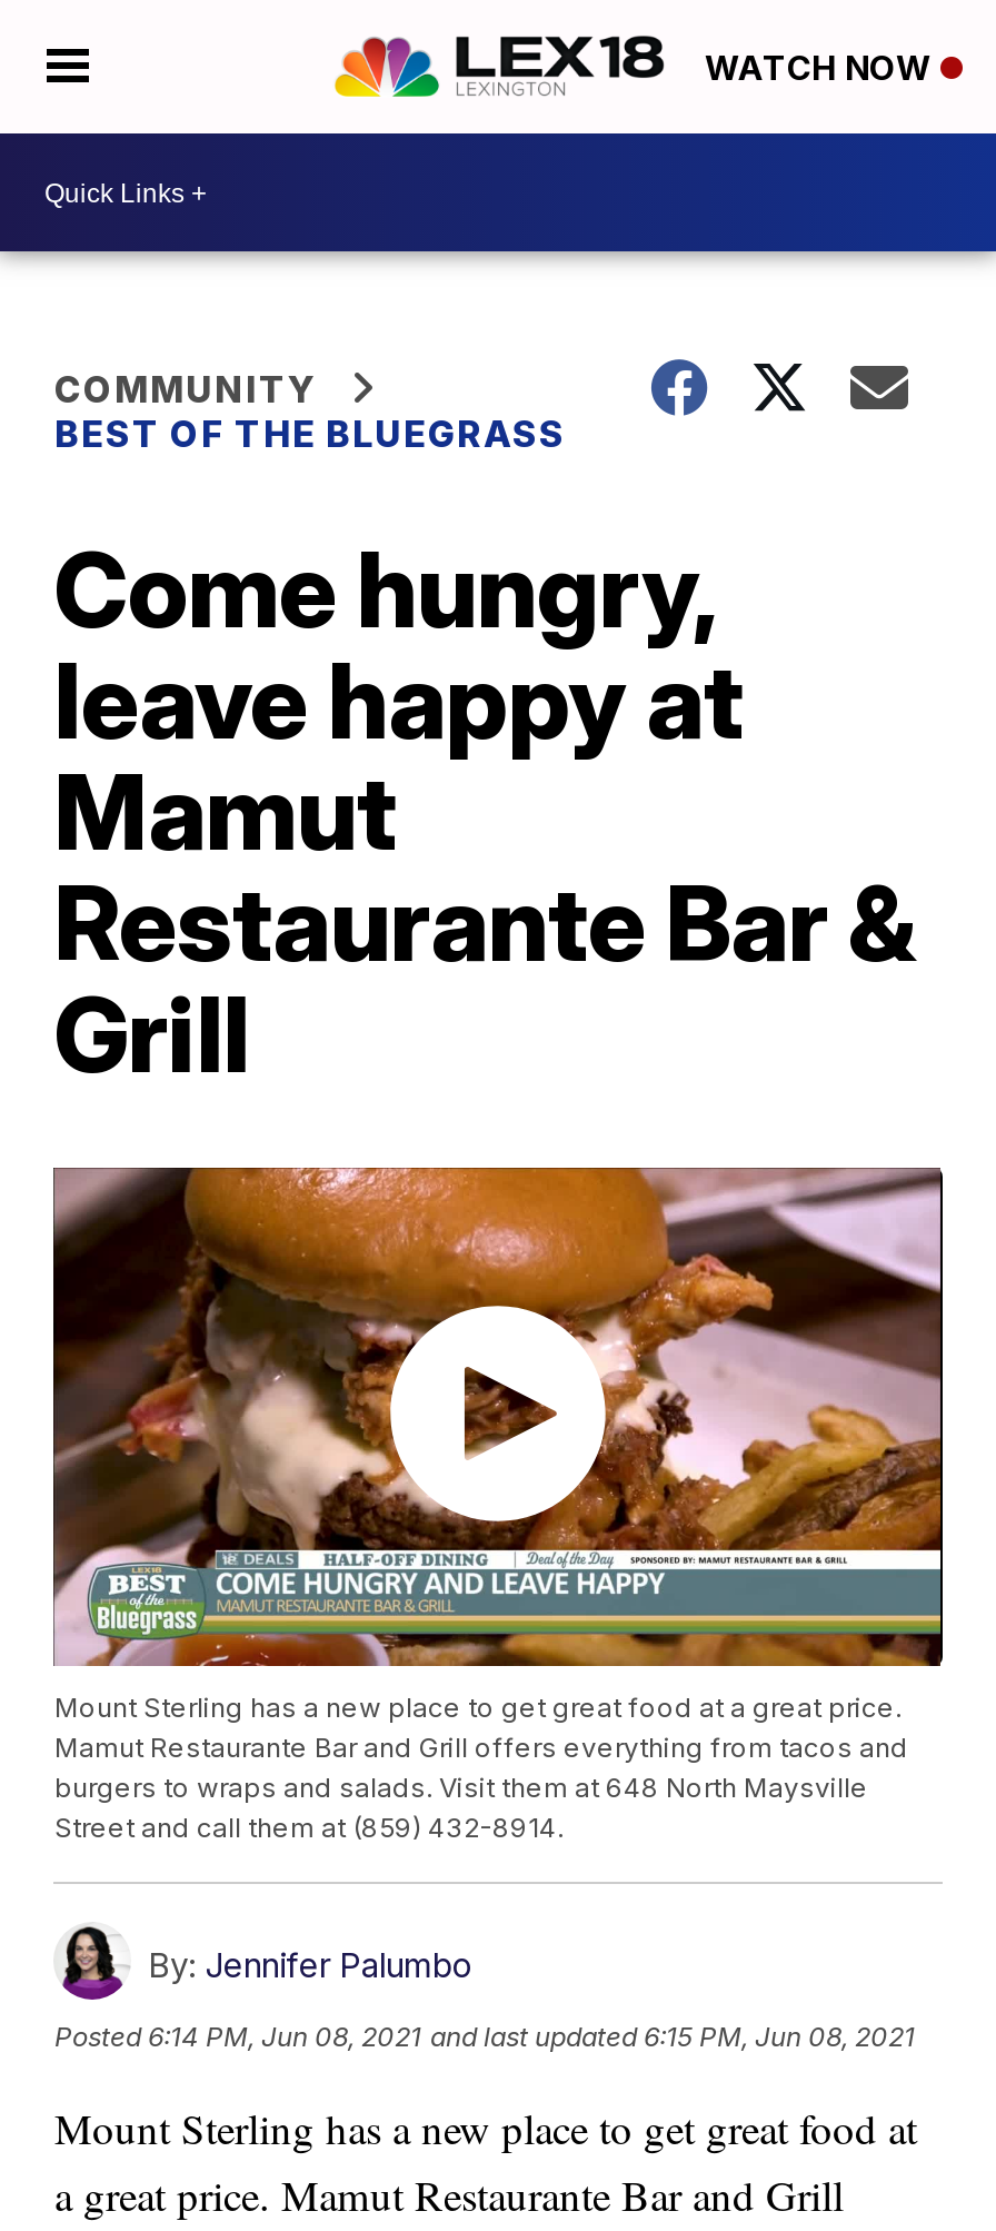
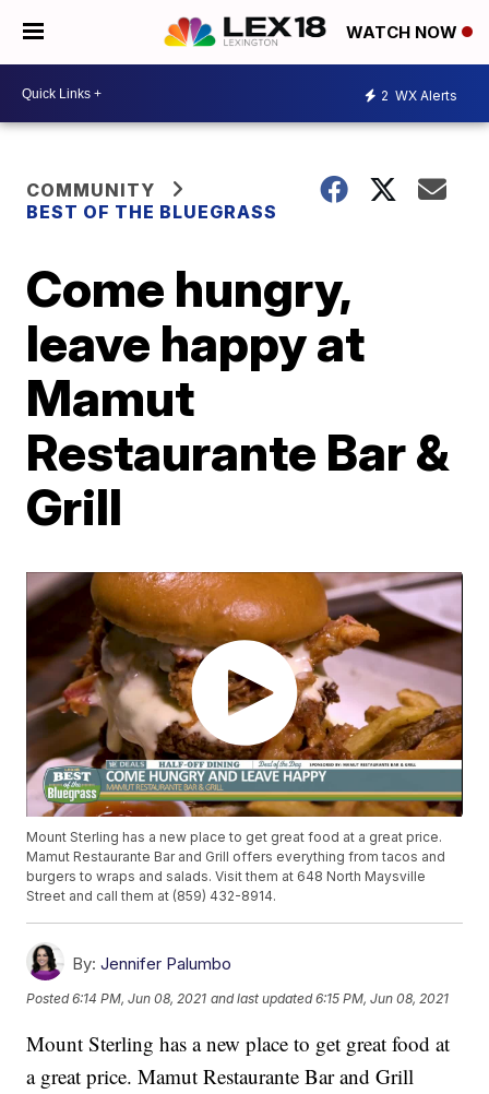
+ 2 WX Alerts
